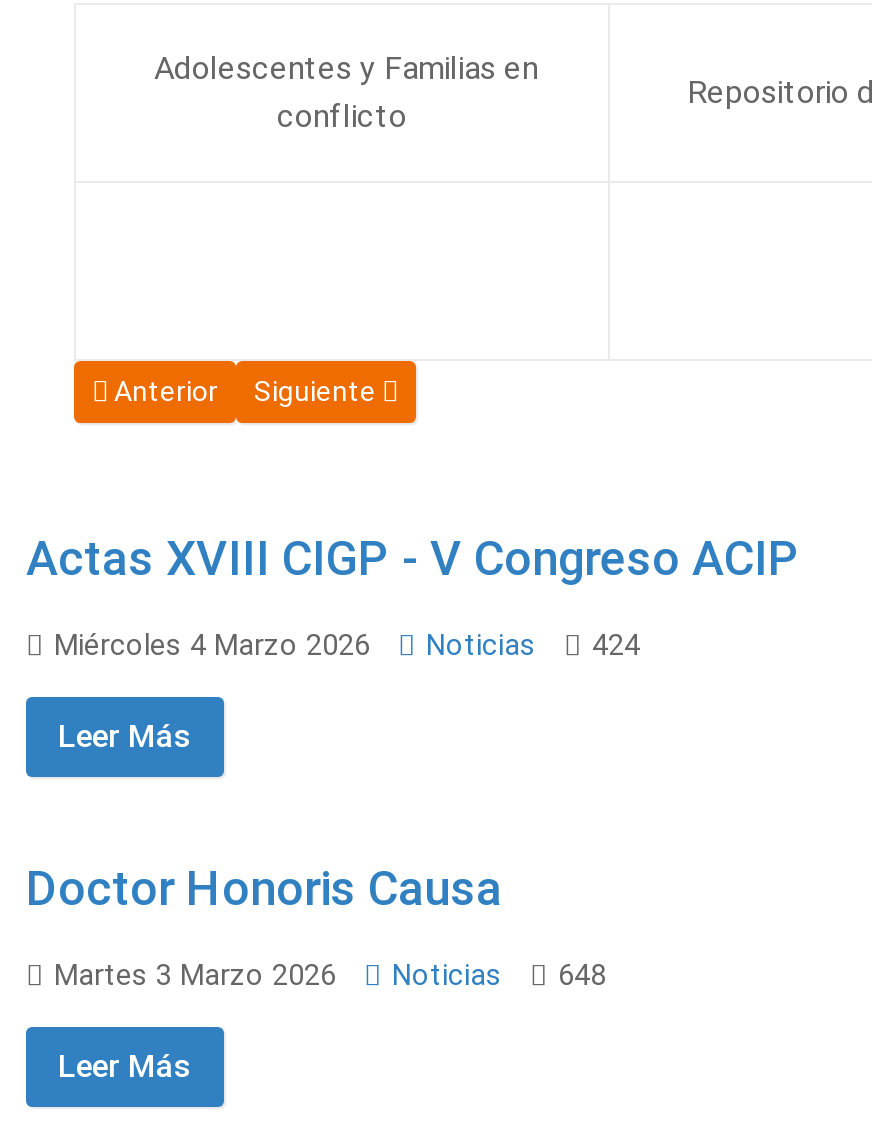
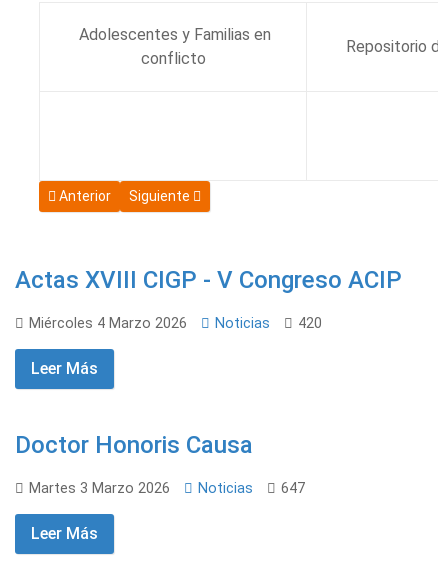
- Miércoles 4 Marzo 2026 Noticias 424
+ Miércoles 4 Marzo 2026 Noticias 420

- Martes 3 Marzo 2026 Noticias 648
+ Martes 3 Marzo 2026 Noticias 647
